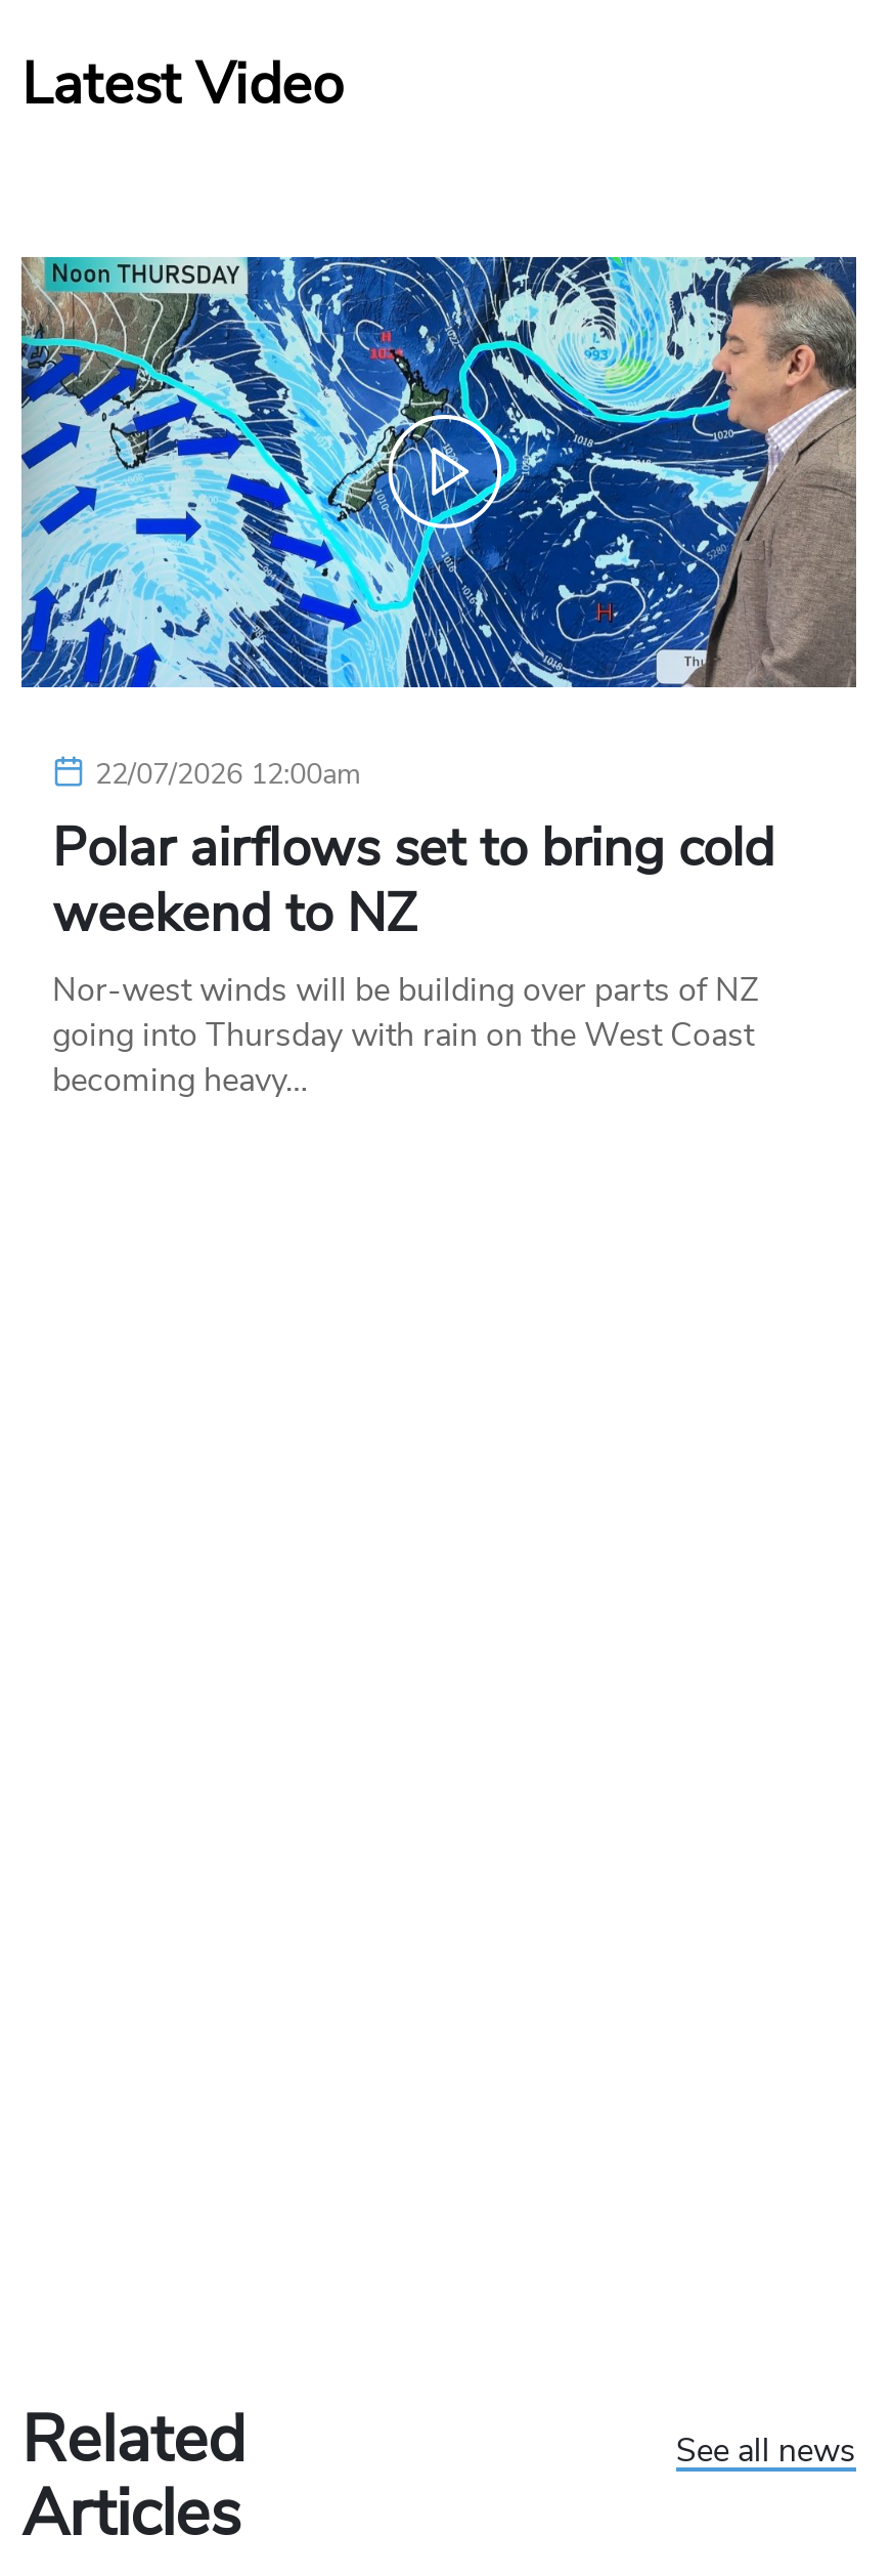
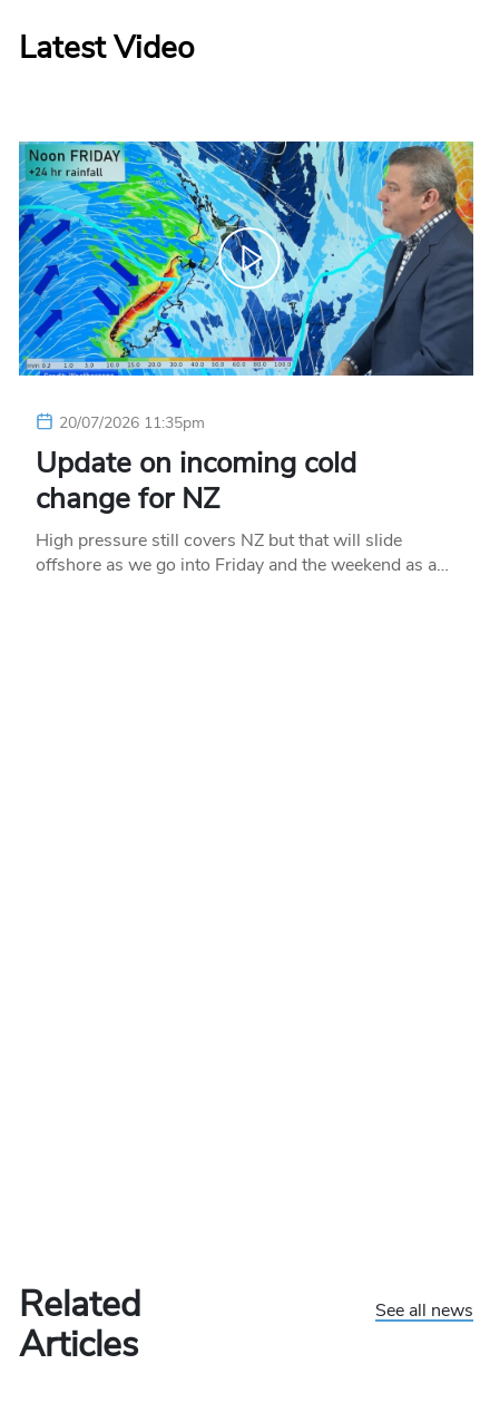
- [image]
- 22/07/2026 12:00am
- Polar airflows set to bring cold
- weekend to NZ
- Nor-west winds will be building over parts of NZ
- going into Thursday with rain on the West Coast
- becoming heavy…
+ [image]
+ 20/07/2026 11:35pm
+ Update on incoming cold
+ change for NZ
+ High pressure still covers NZ but that will slide
+ offshore as we go into Friday and the weekend as a…
